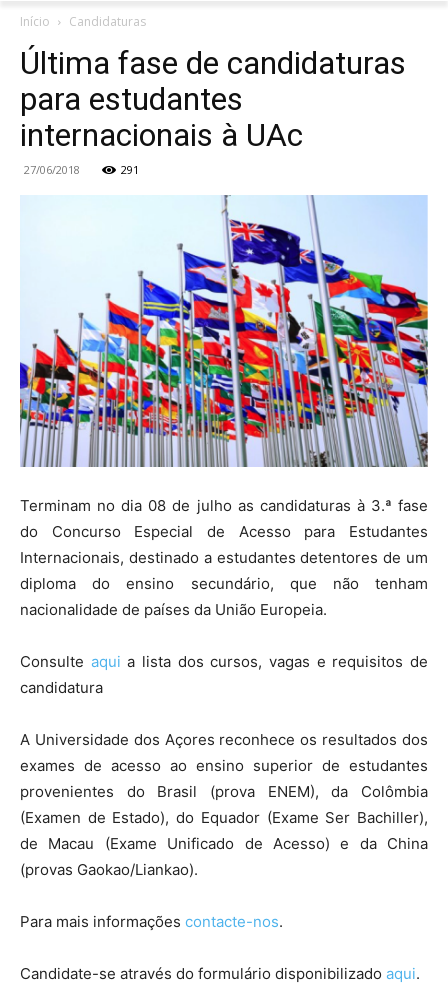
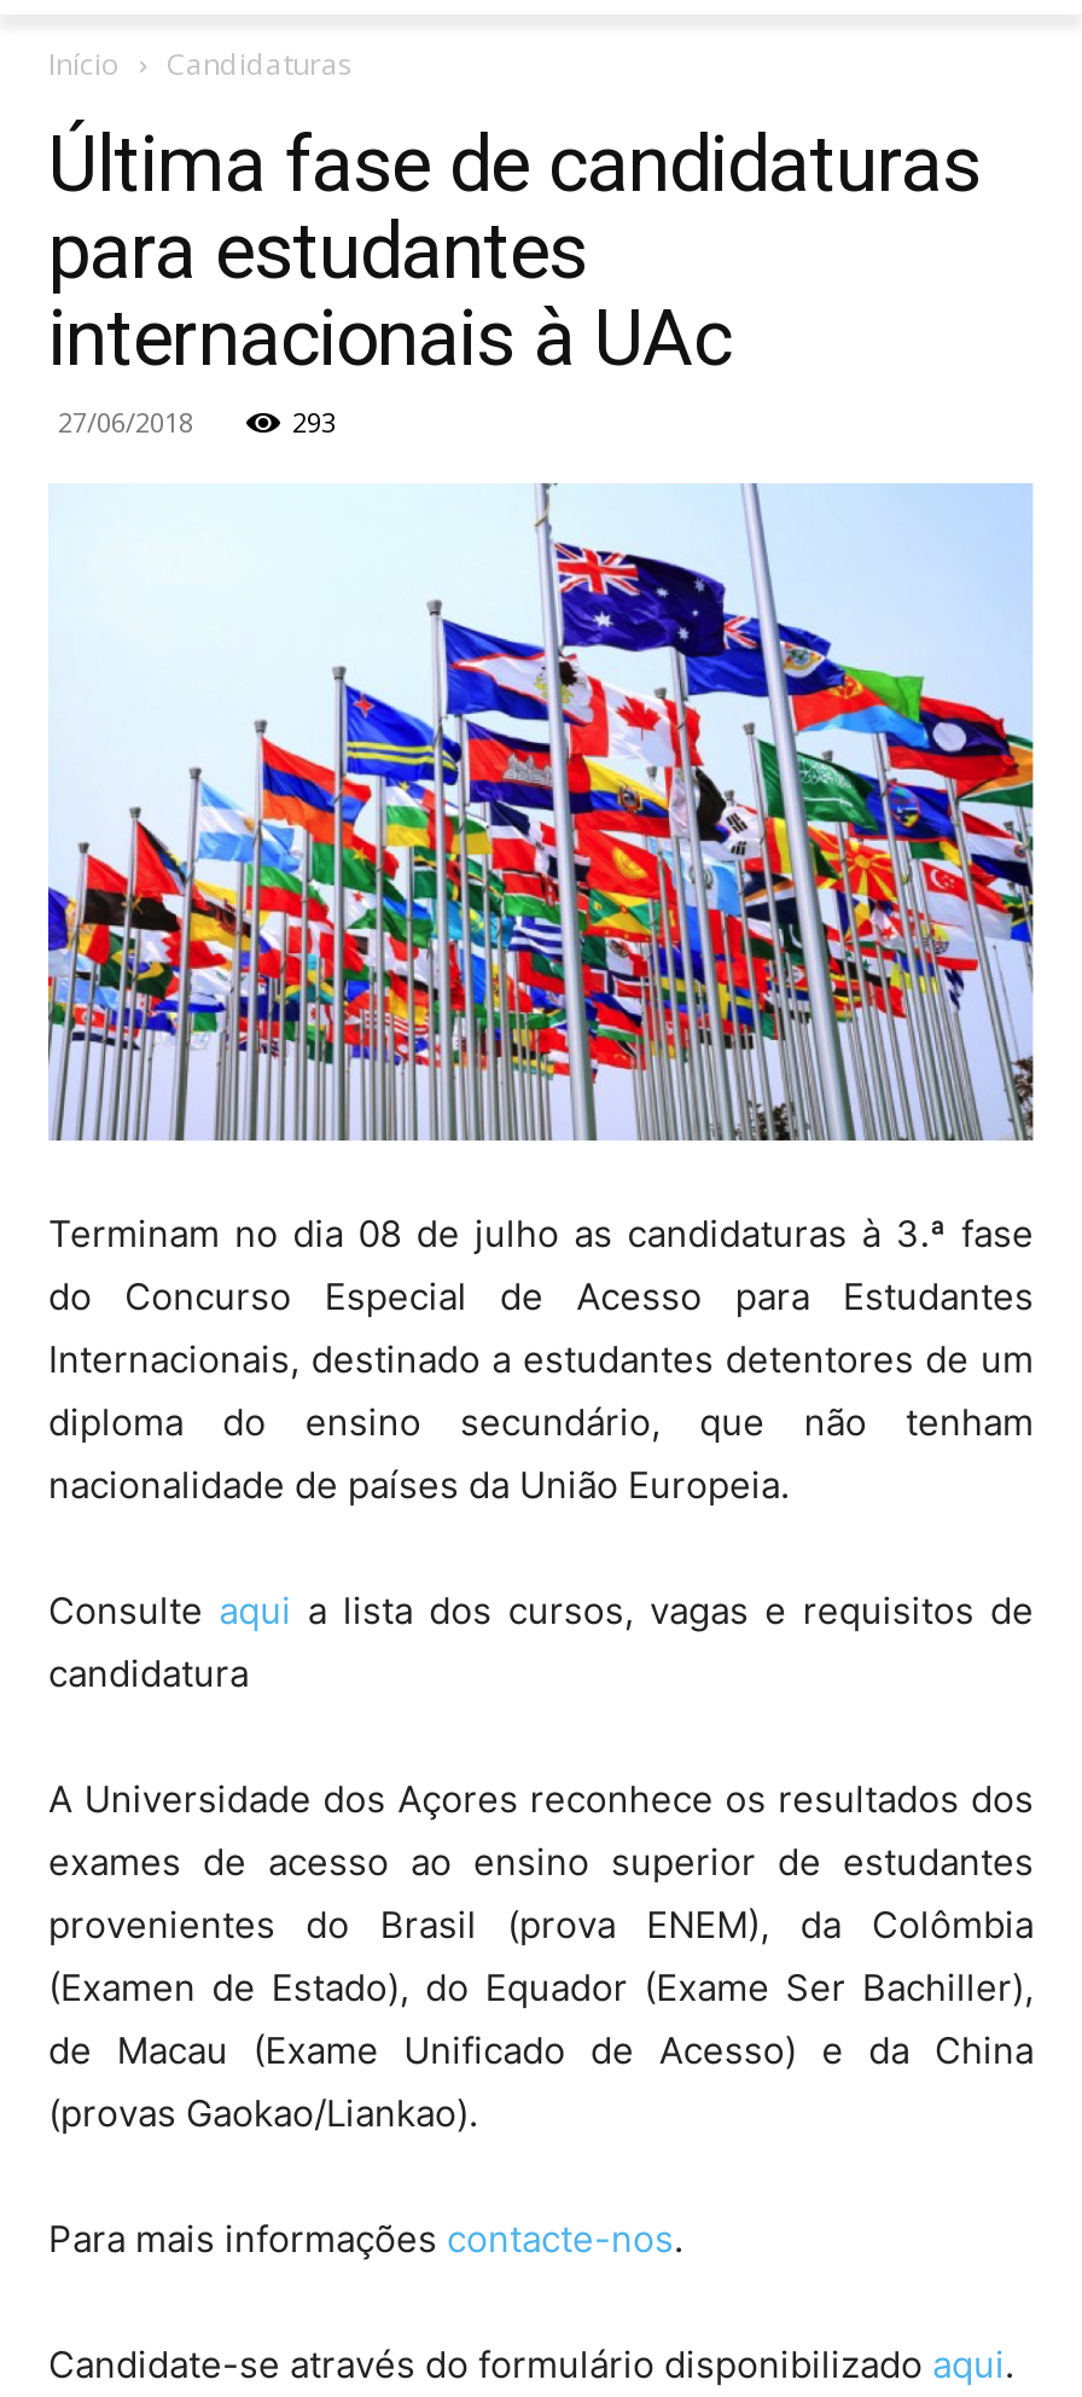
- 291
+ 293
